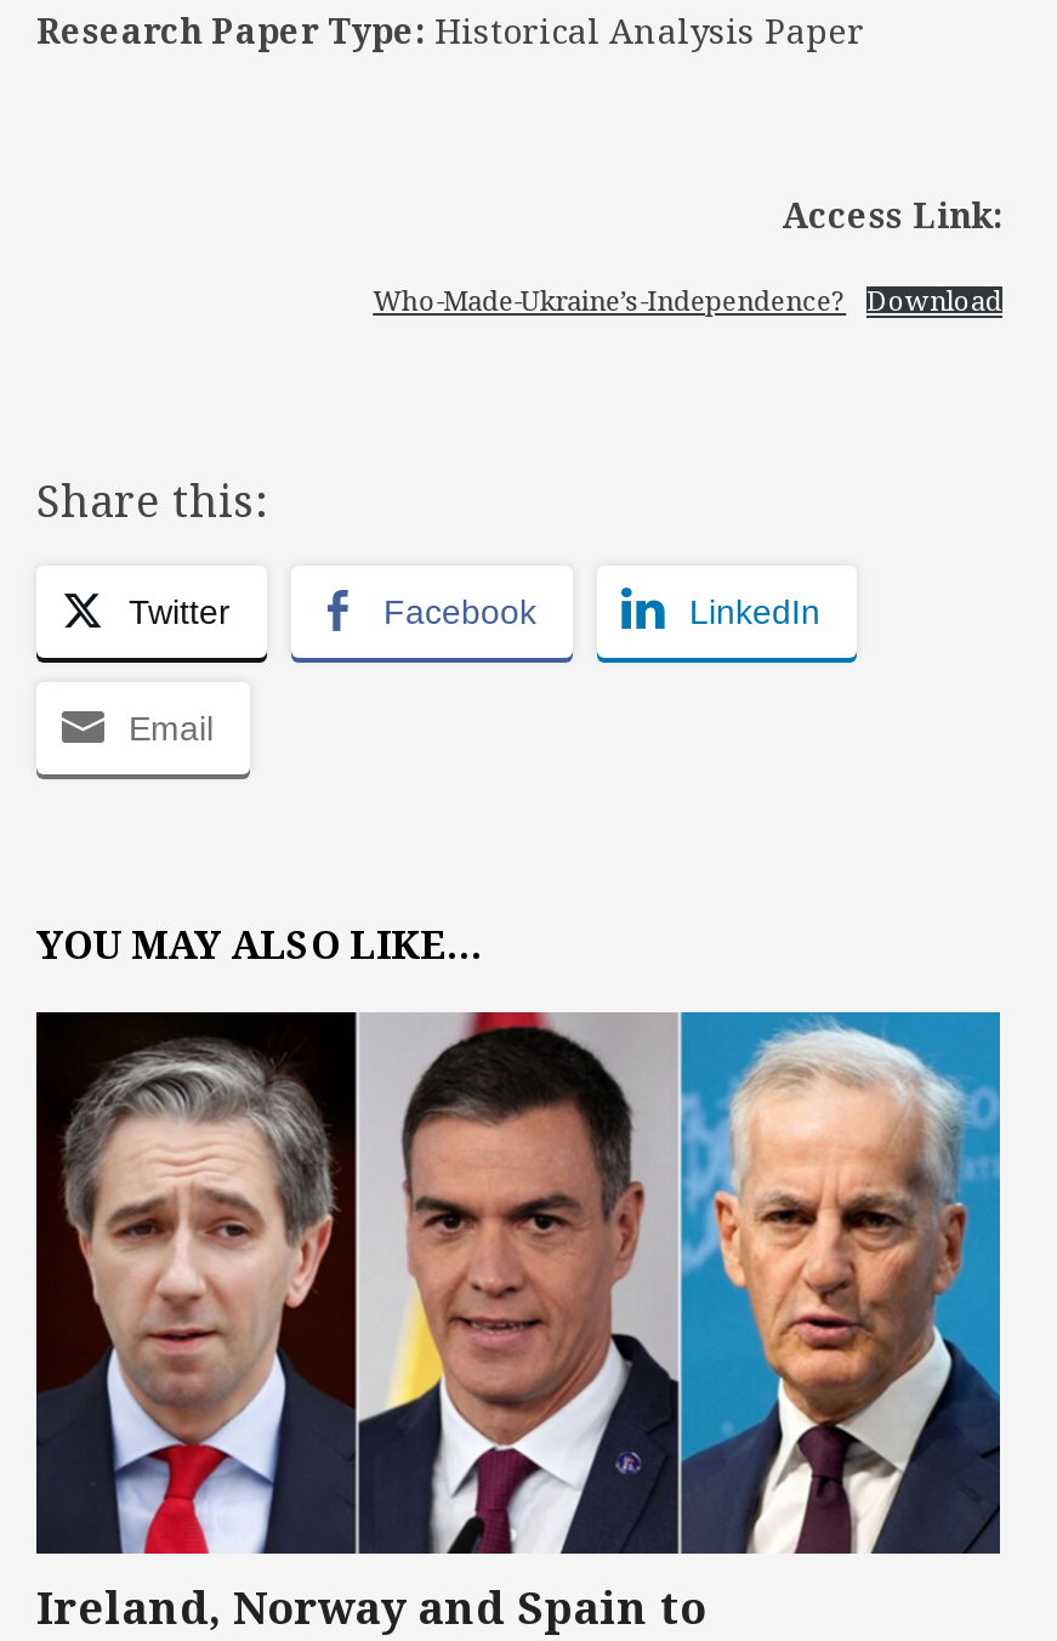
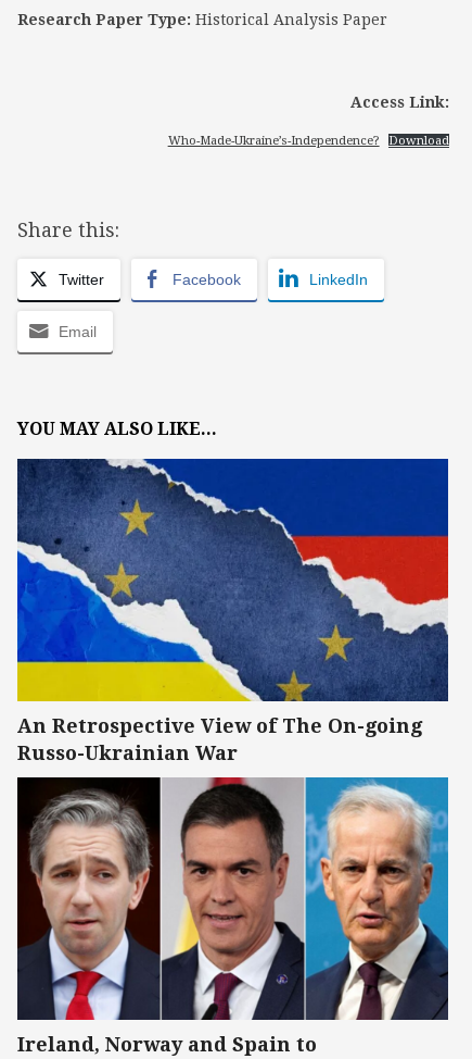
+ [image]
+ An Retrospective View of The On-going
+ Russo-Ukrainian War
